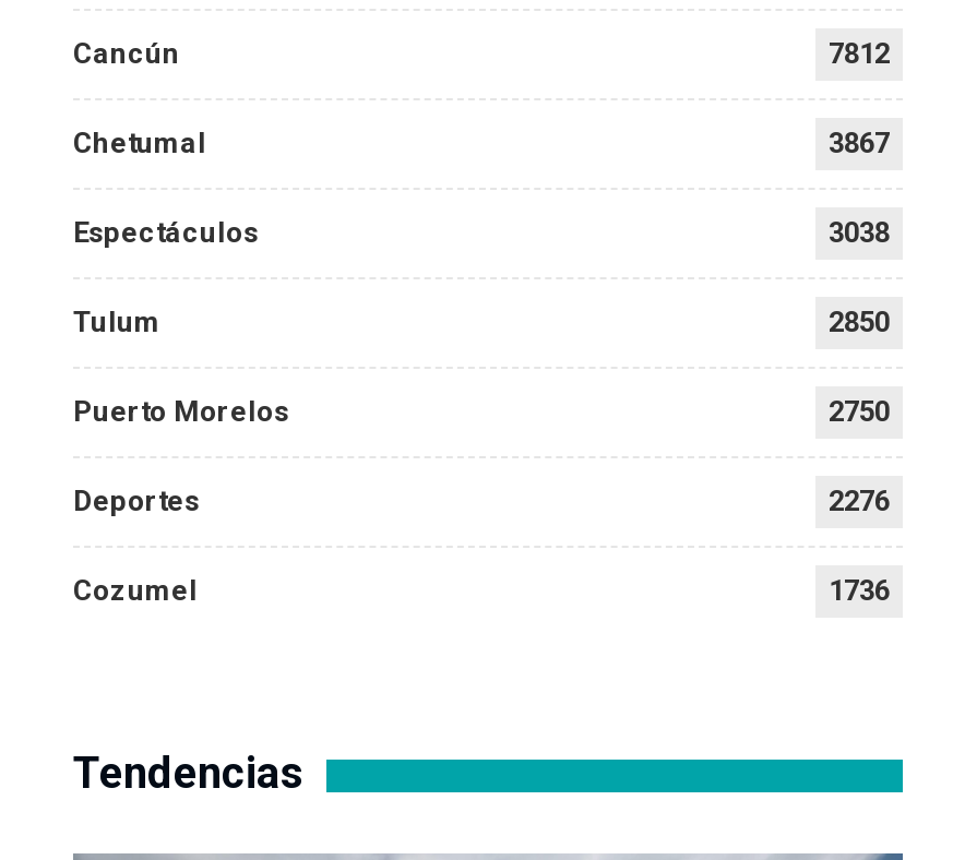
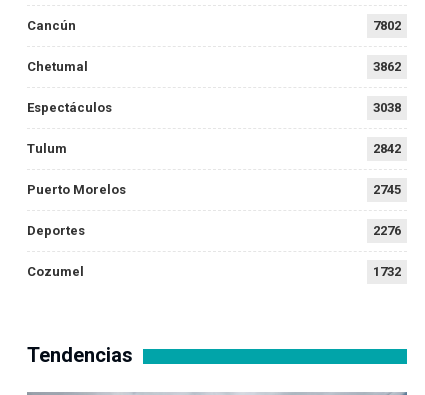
- 7812
+ 7802

- 3867
+ 3862

- 2850
+ 2842

- 2750
+ 2745

- 1736
+ 1732
